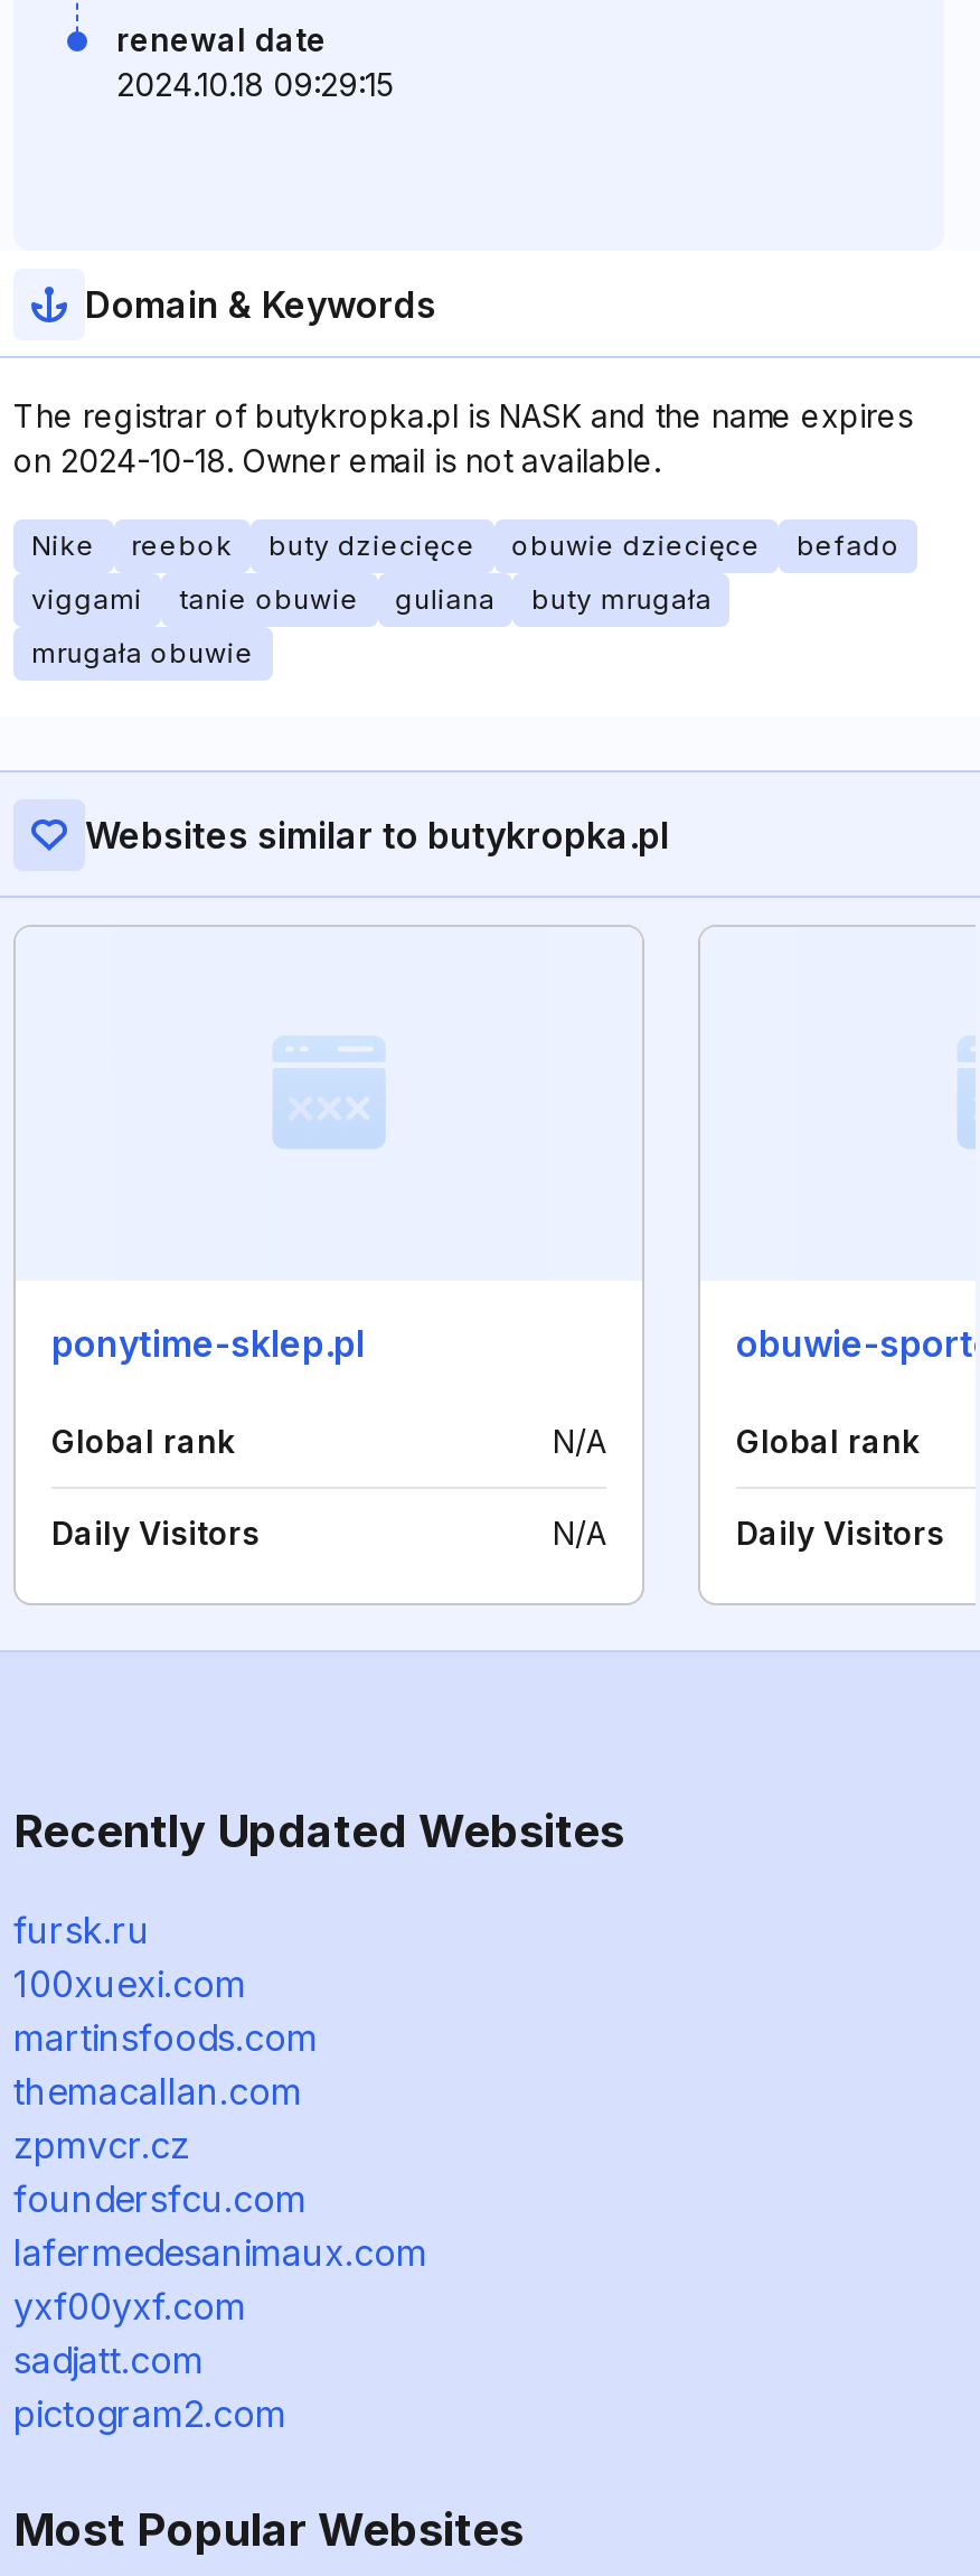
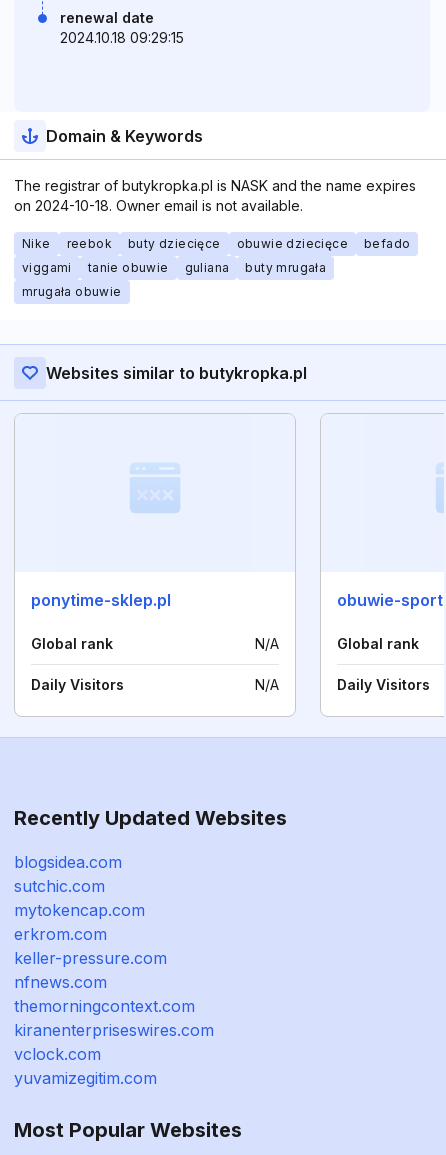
- fursk.ru
- 100xuexi.com
- martinsfoods.com
- themacallan.com
- zpmvcr.cz
- foundersfcu.com
- lafermedesanimaux.com
- yxf00yxf.com
- sadjatt.com
- pictogram2.com
+ blogsidea.com
+ sutchic.com
+ mytokencap.com
+ erkrom.com
+ keller-pressure.com
+ nfnews.com
+ themorningcontext.com
+ kiranenterpriseswires.com
+ vclock.com
+ yuvamizegitim.com
